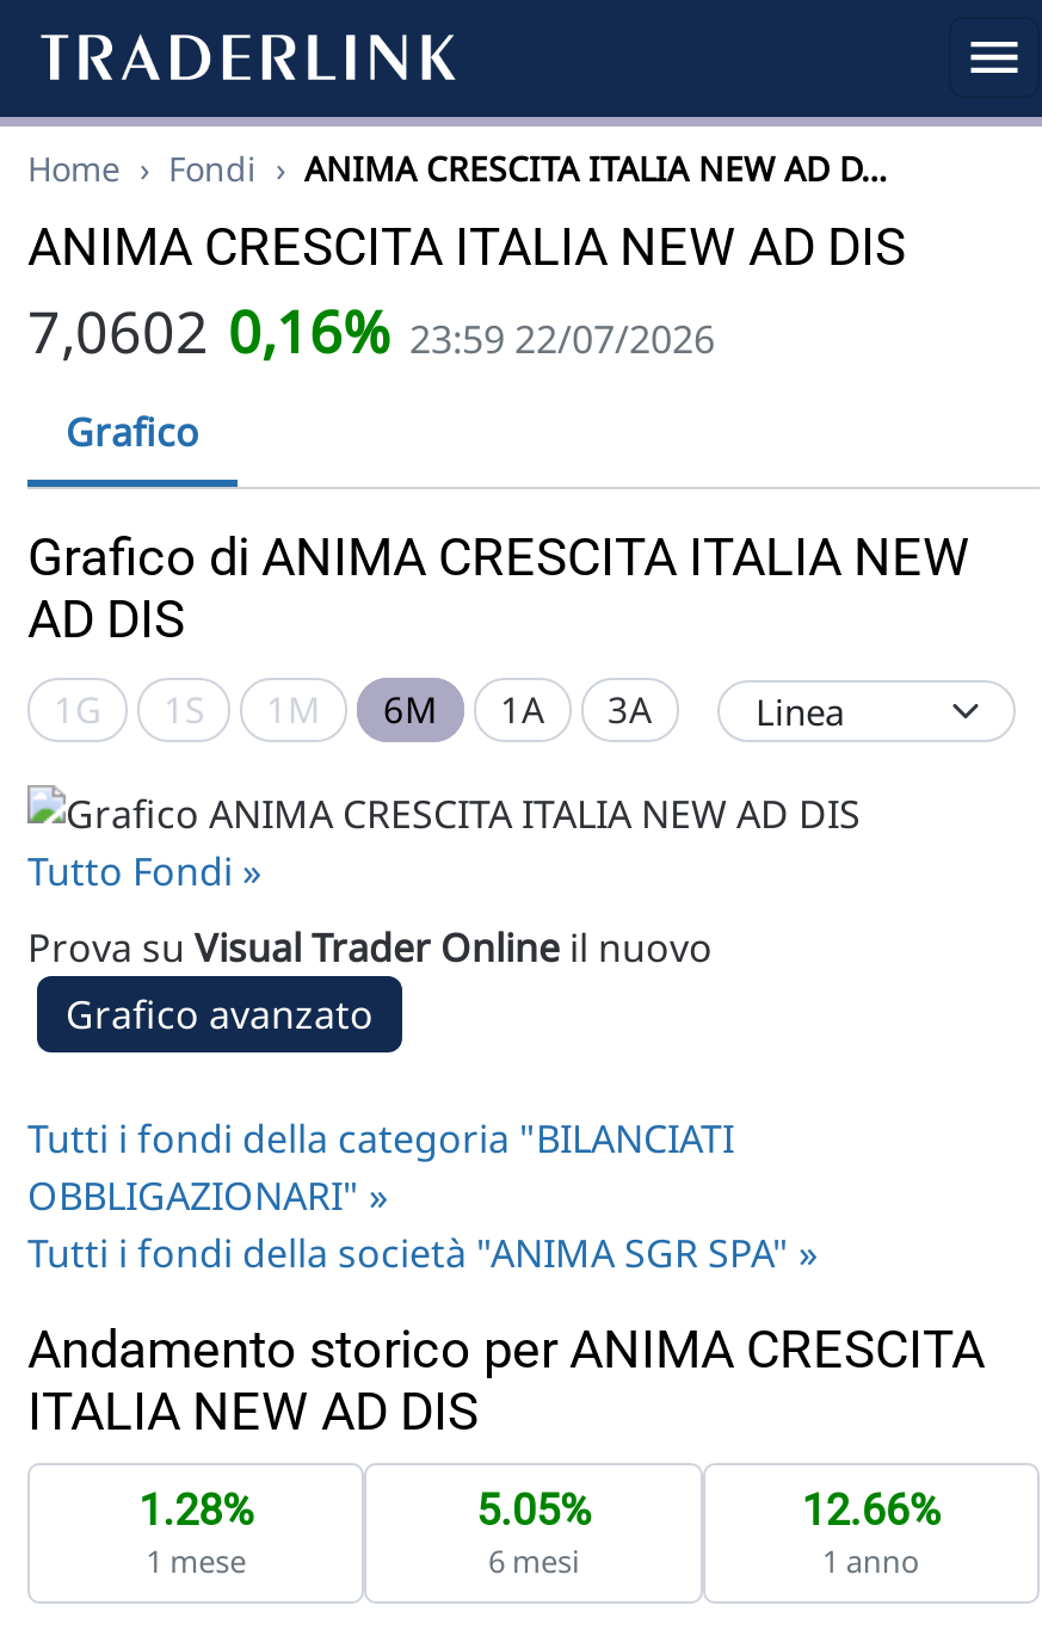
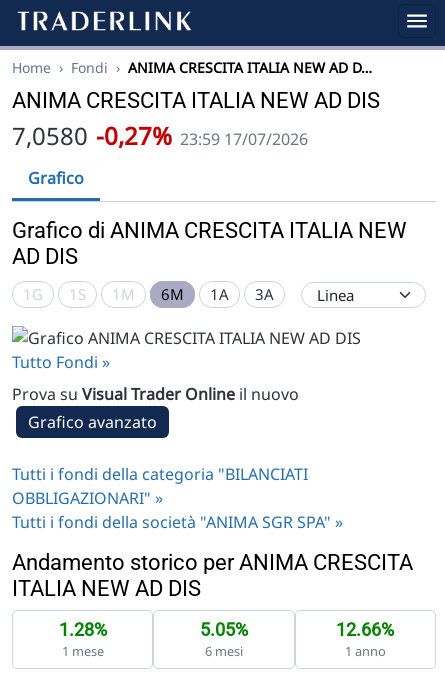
- 7,0602 0,16% 23:59 22/07/2026
+ 7,0580 -0,27% 23:59 17/07/2026
